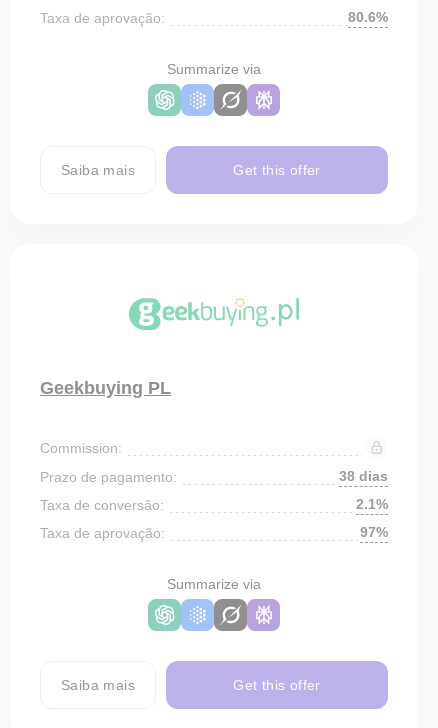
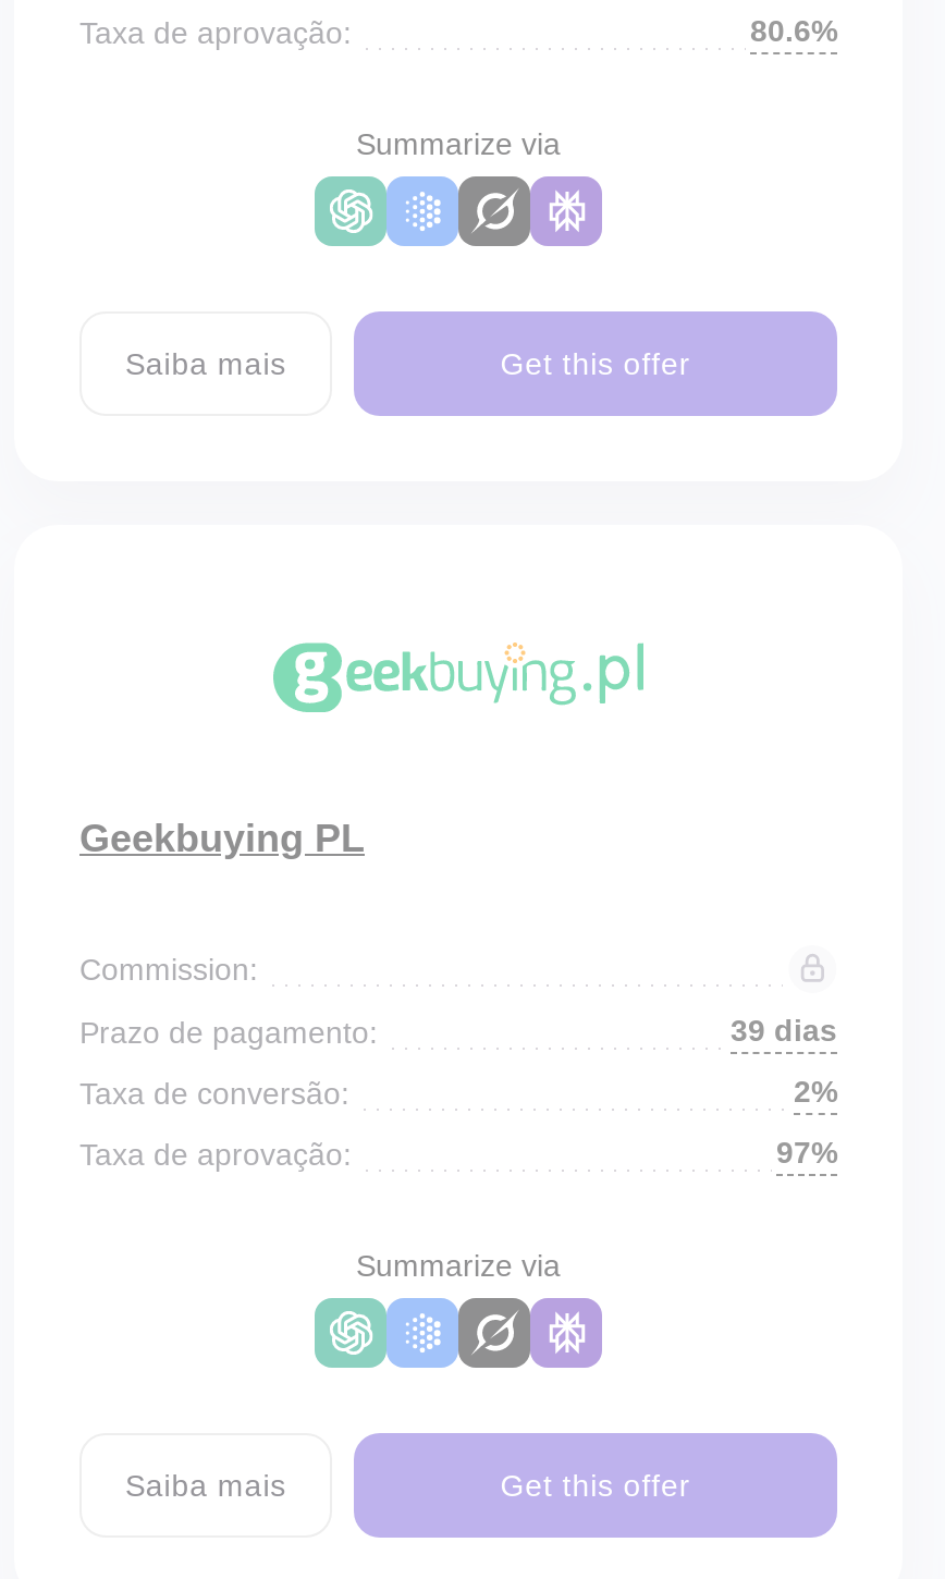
- 38 dias
+ 39 dias

- 2.1%
+ 2%
